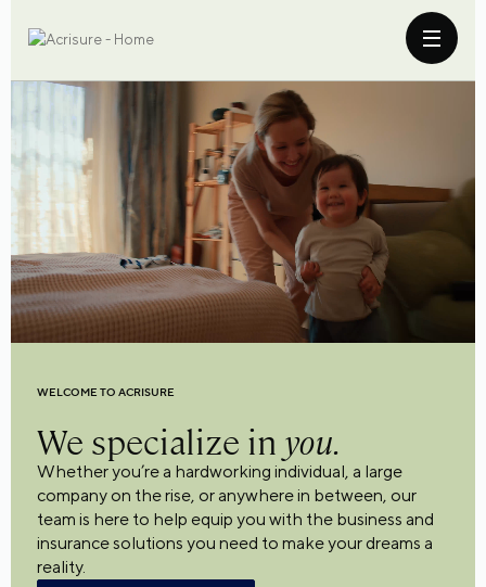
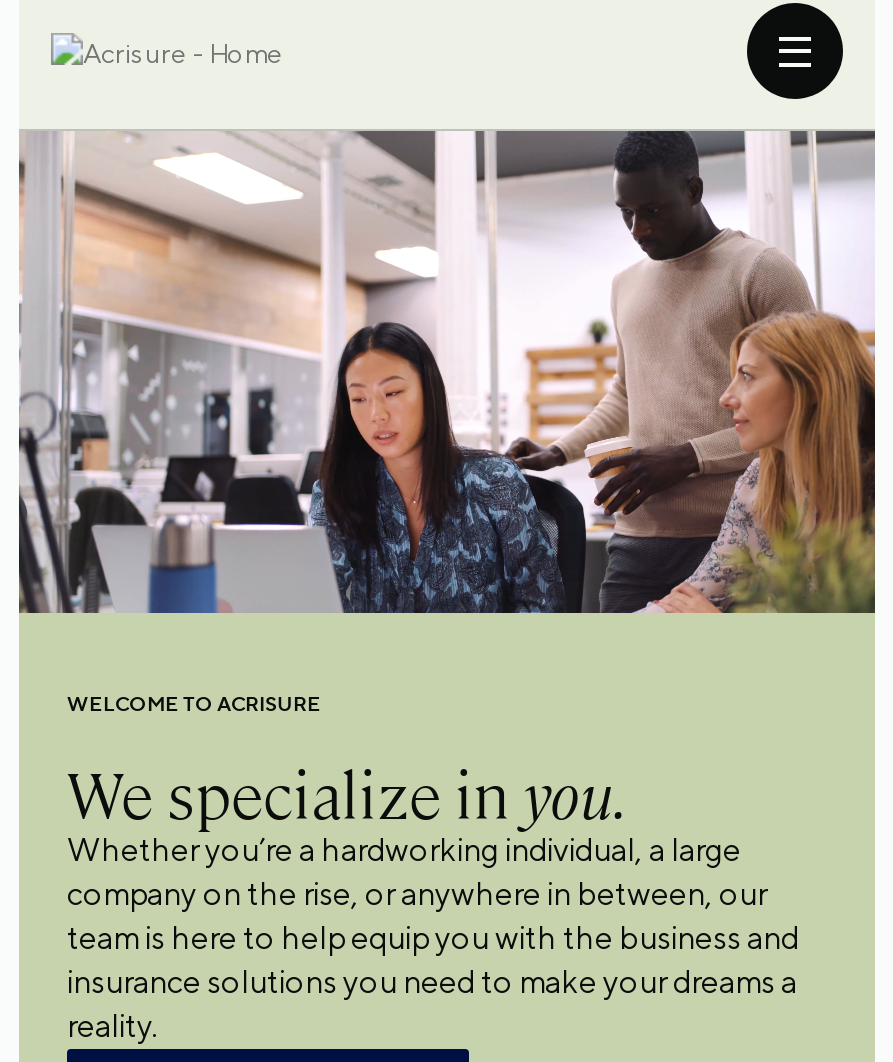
- [image]
+ [image]
